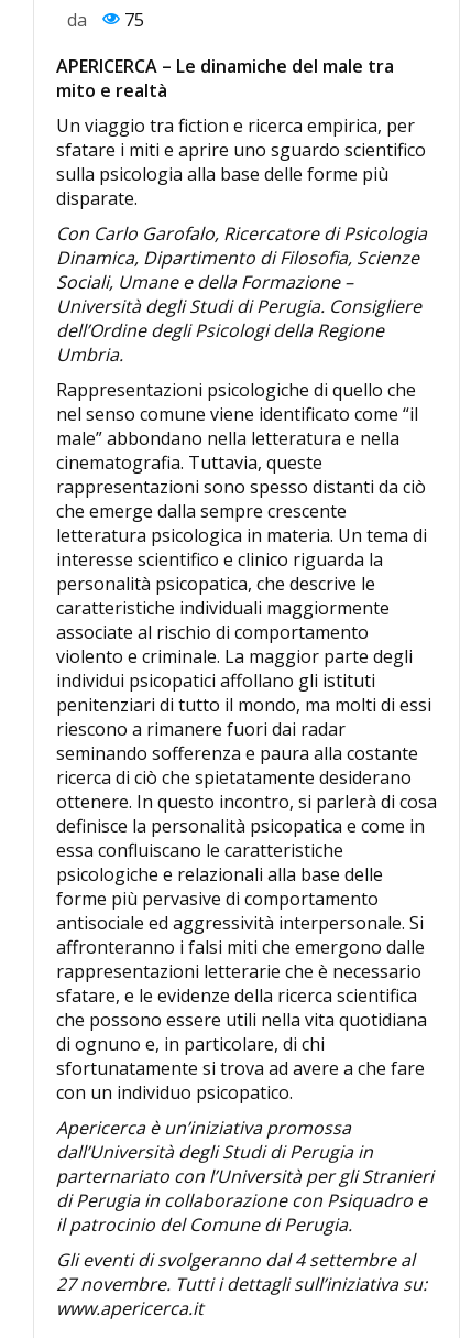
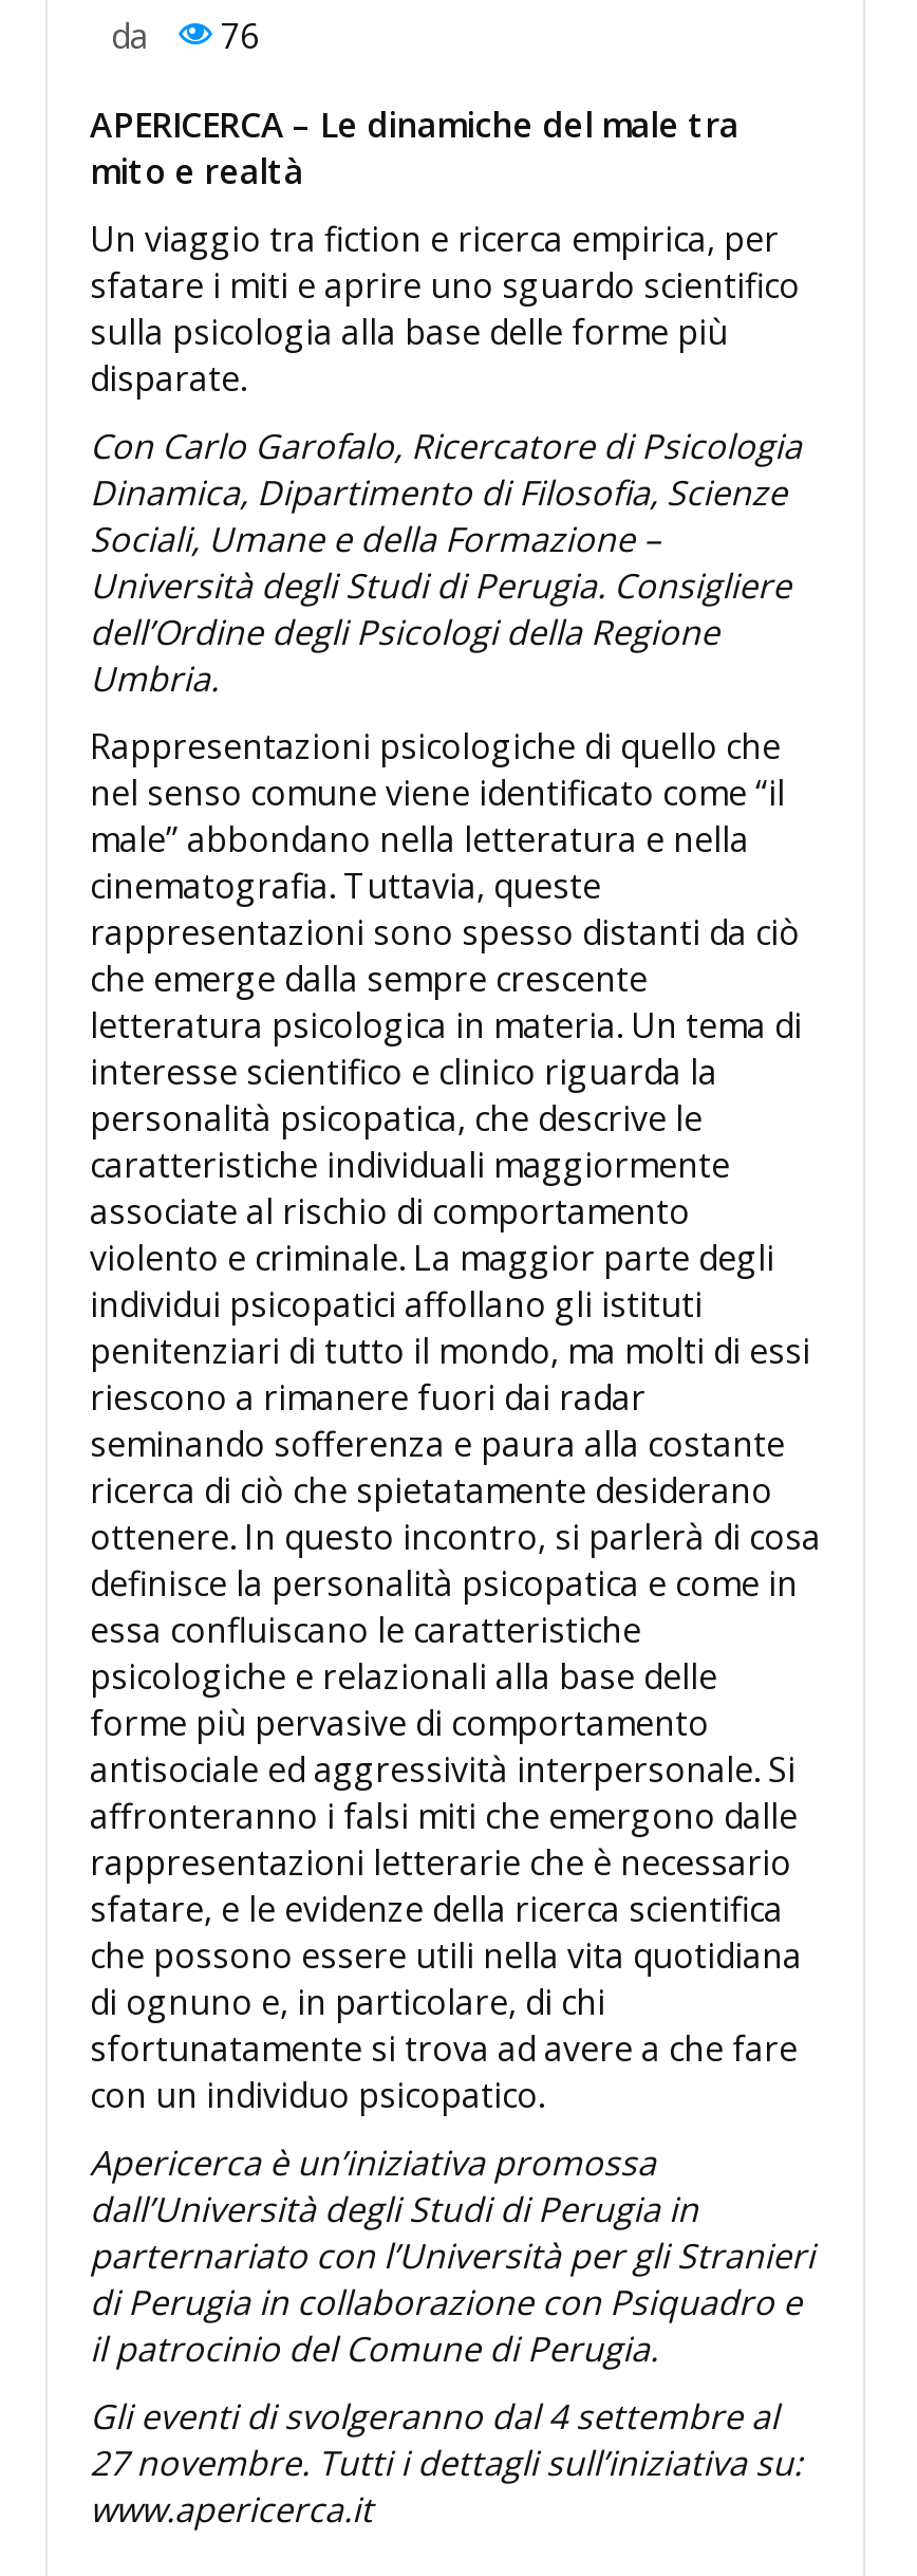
- da 75
+ da 76
